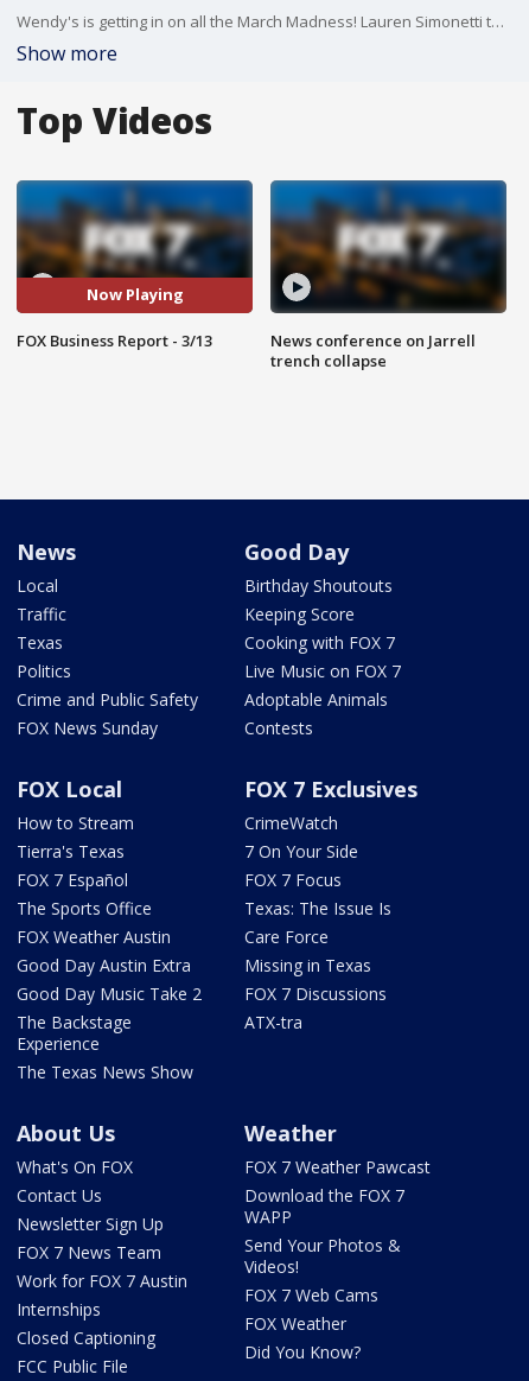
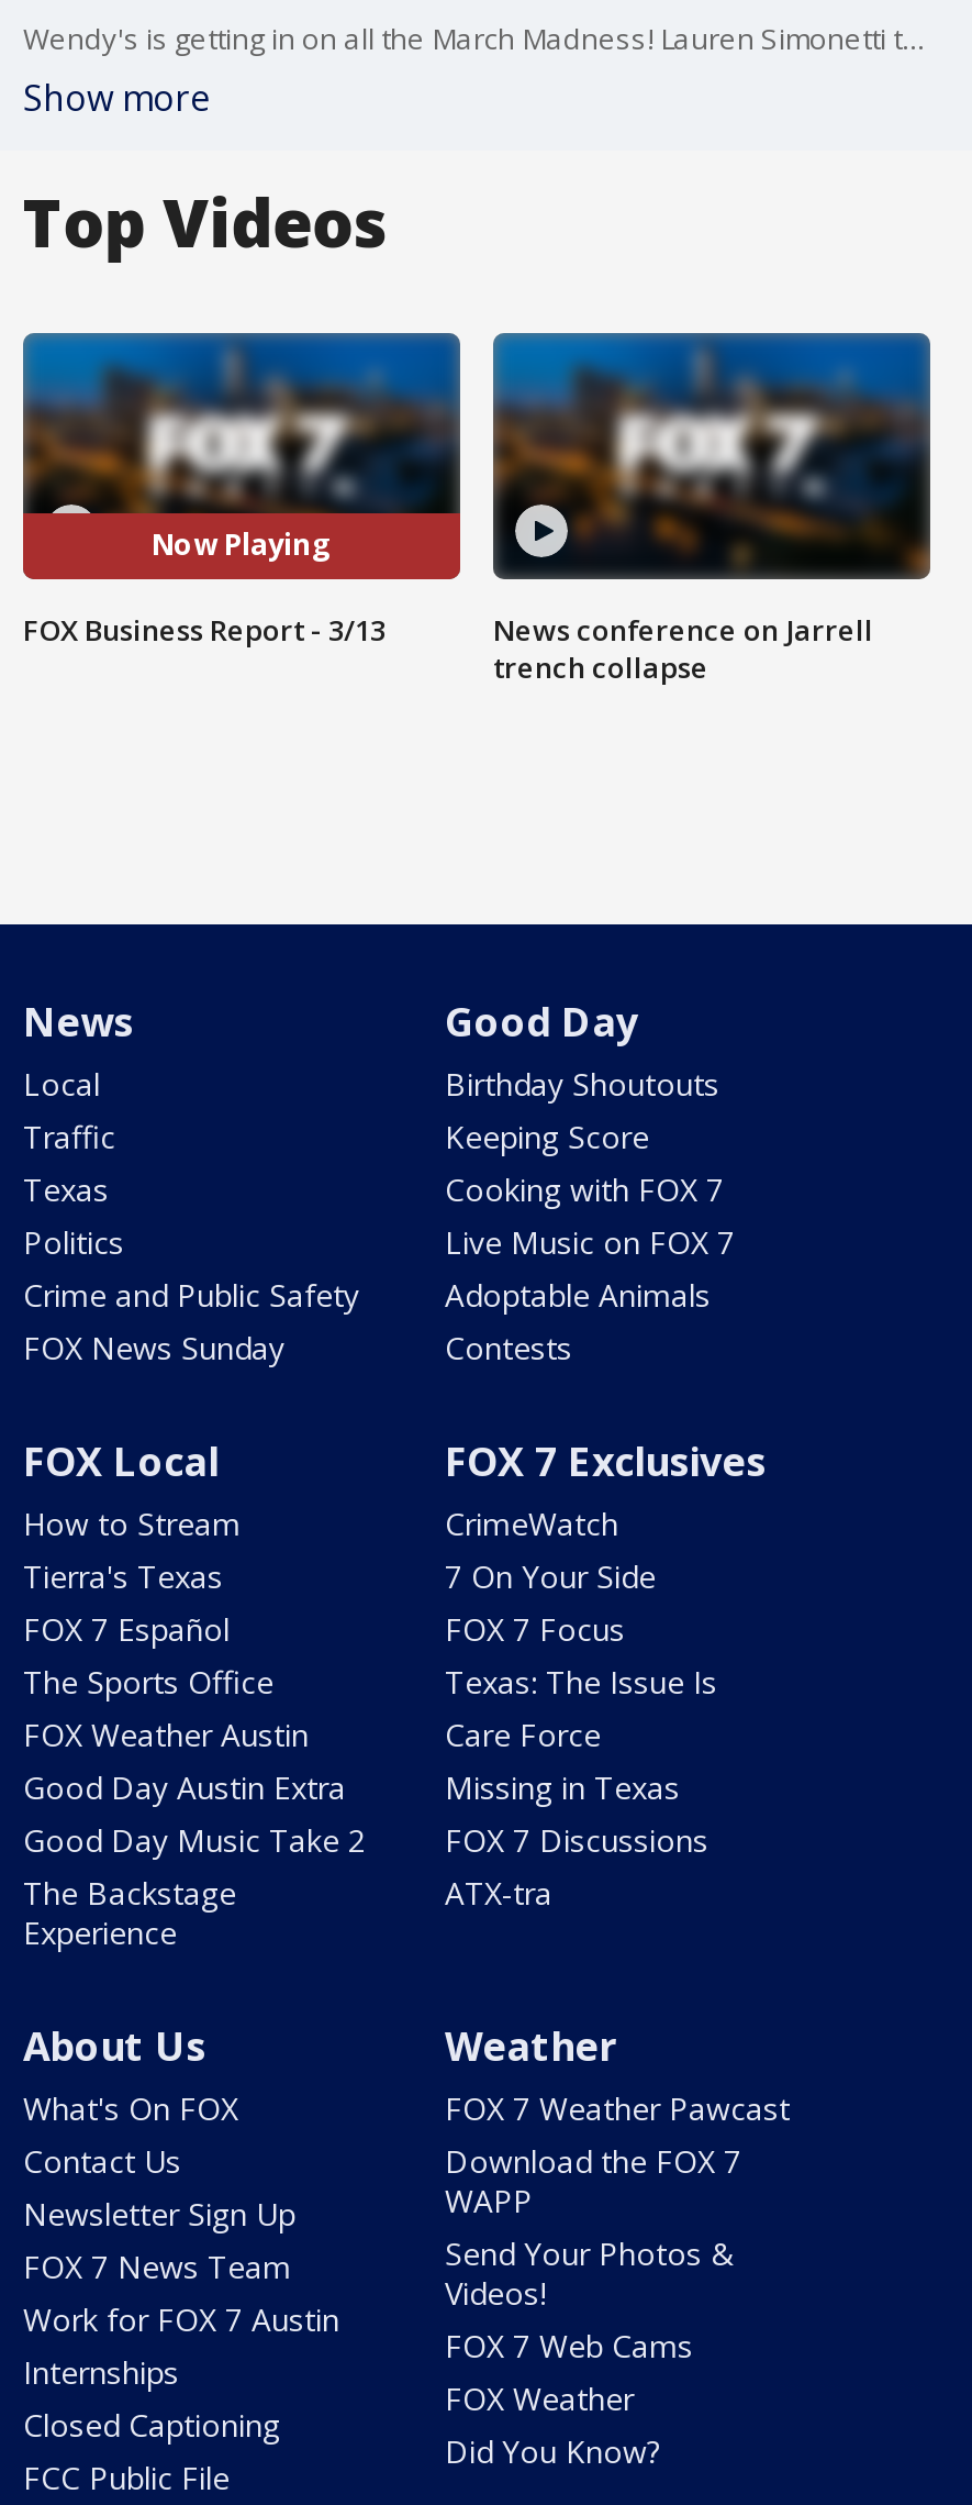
- The Texas News Show
